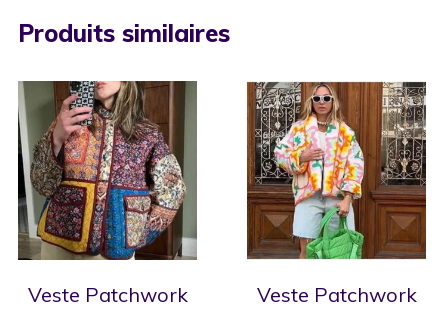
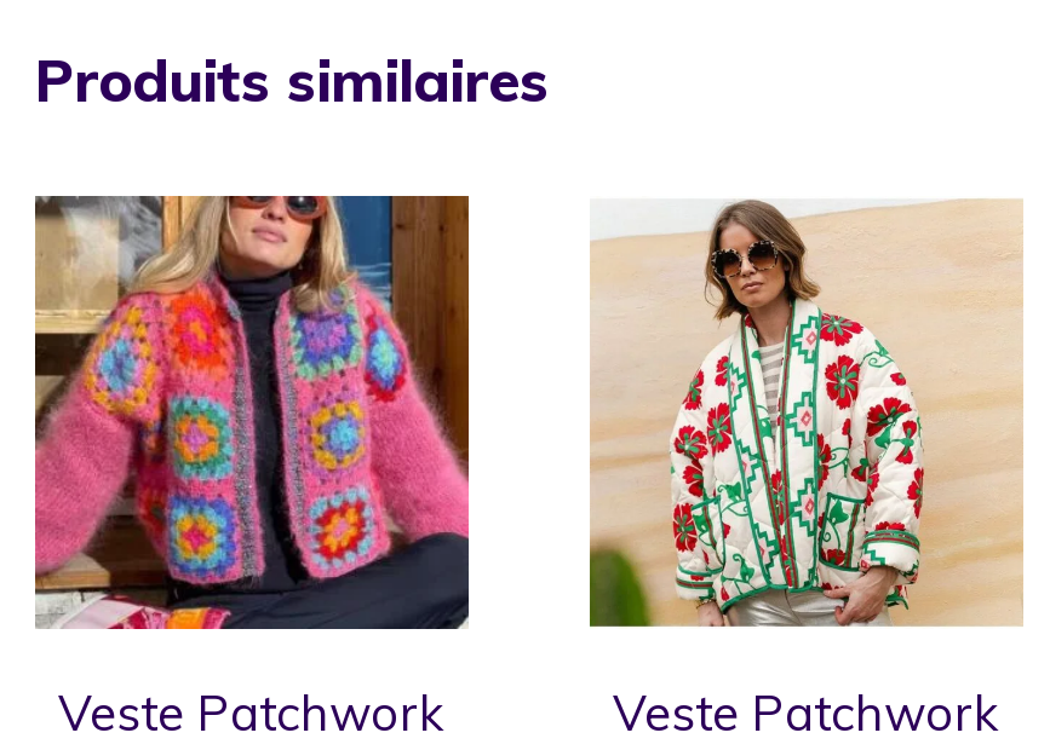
- [image]
+ [image]

- [image]
+ [image]
